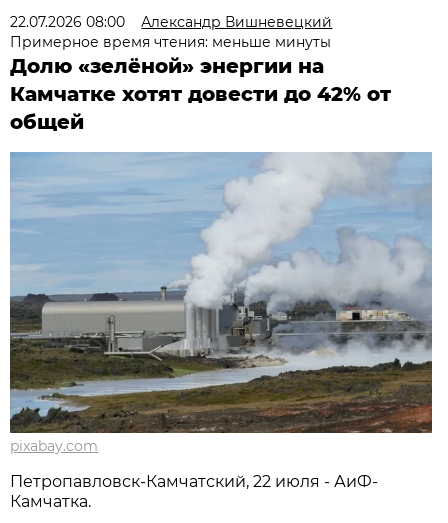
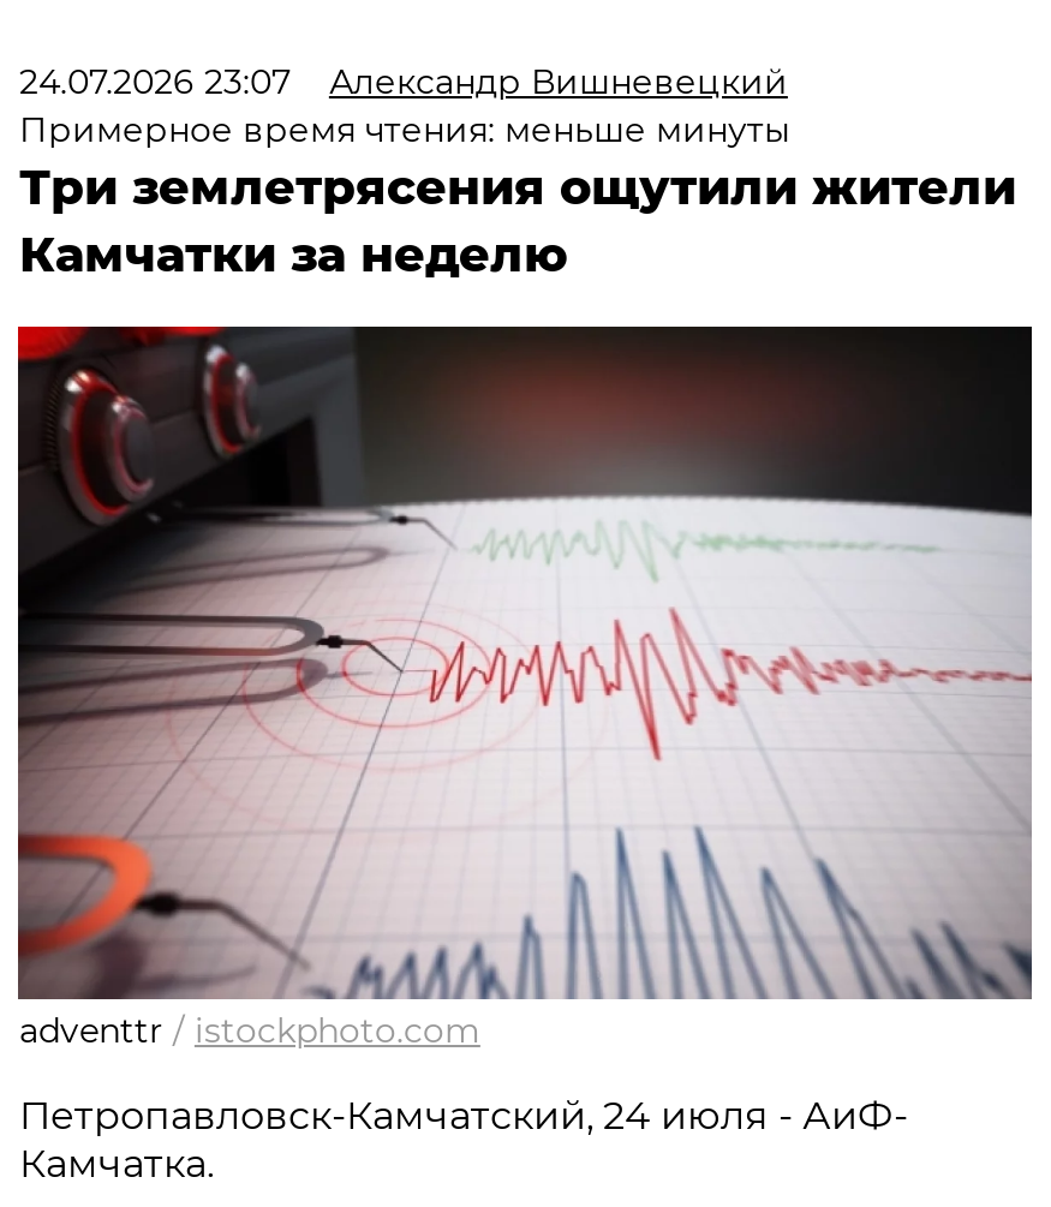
- 22.07.2026 08:00 Александр Вишневецкий
+ 24.07.2026 23:07 Александр Вишневецкий

- Долю «зелёной» энергии на
- Камчатке хотят довести до 42% от
- общей
+ Три землетрясения ощутили жители
+ Камчатки за неделю

- [image]
- pixabay.com
+ [image]
+ adventtr / istockphoto.com

- Петропавловск-Камчатский, 22 июля - АиФ-
+ Петропавловск-Камчатский, 24 июля - АиФ-
